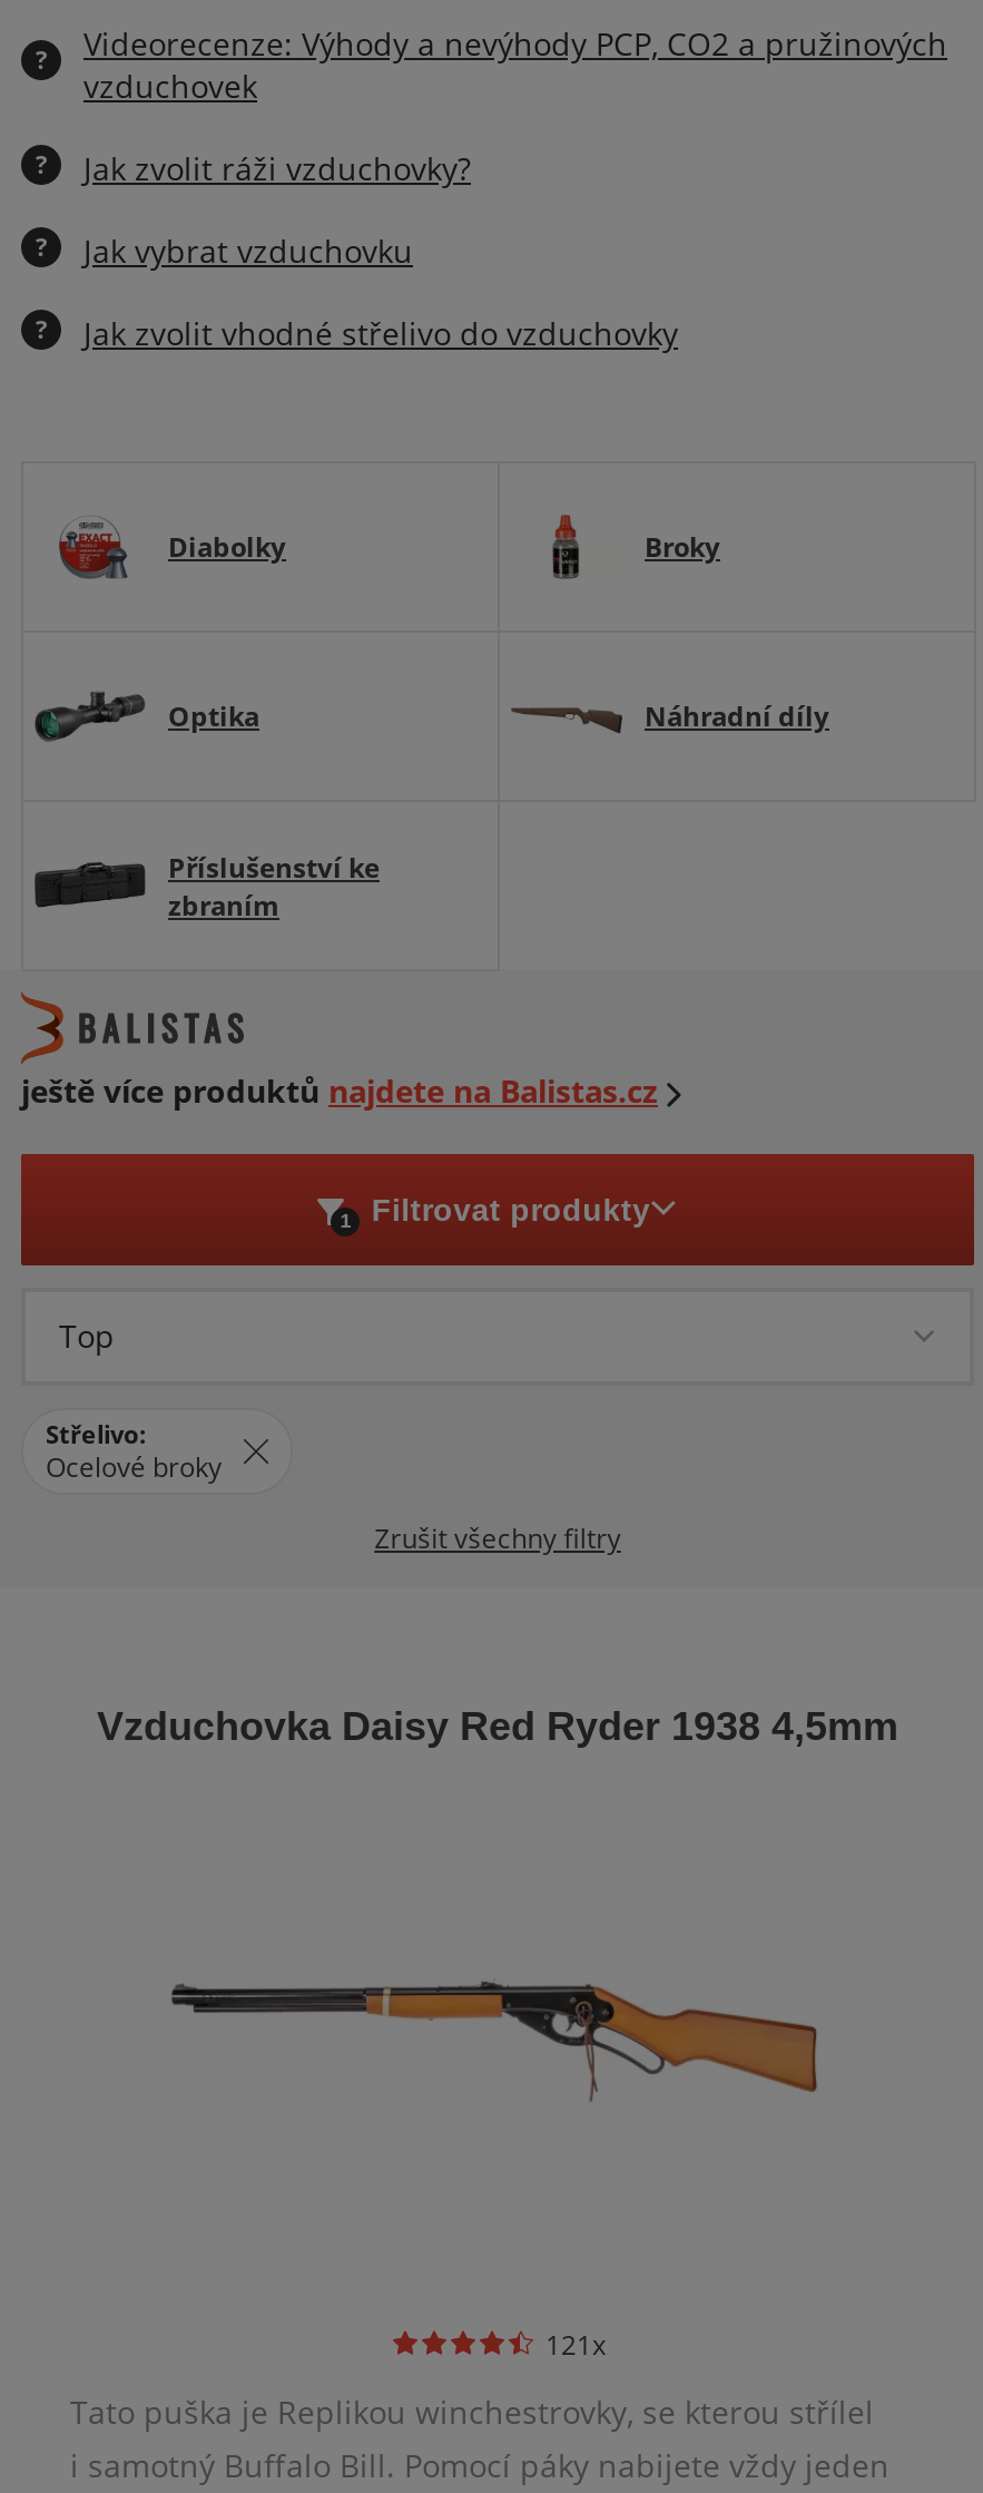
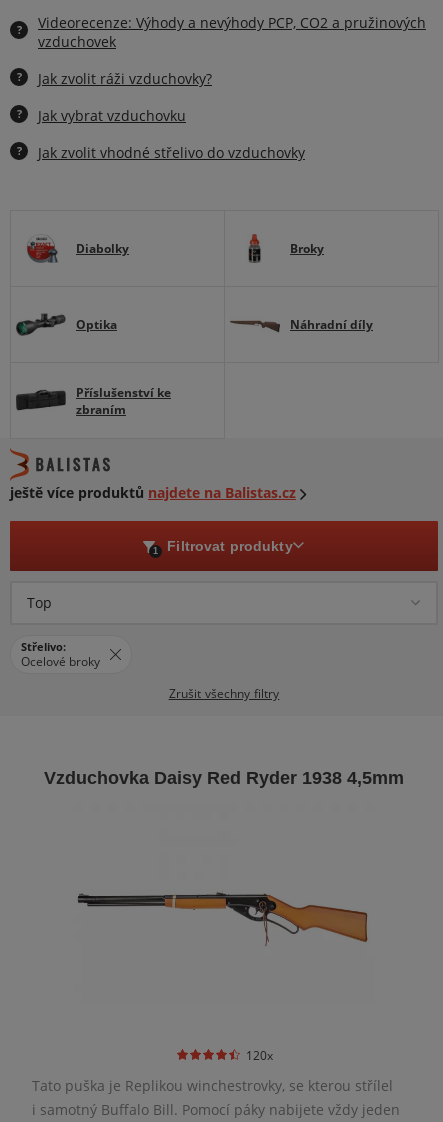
- 121x
+ 120x
